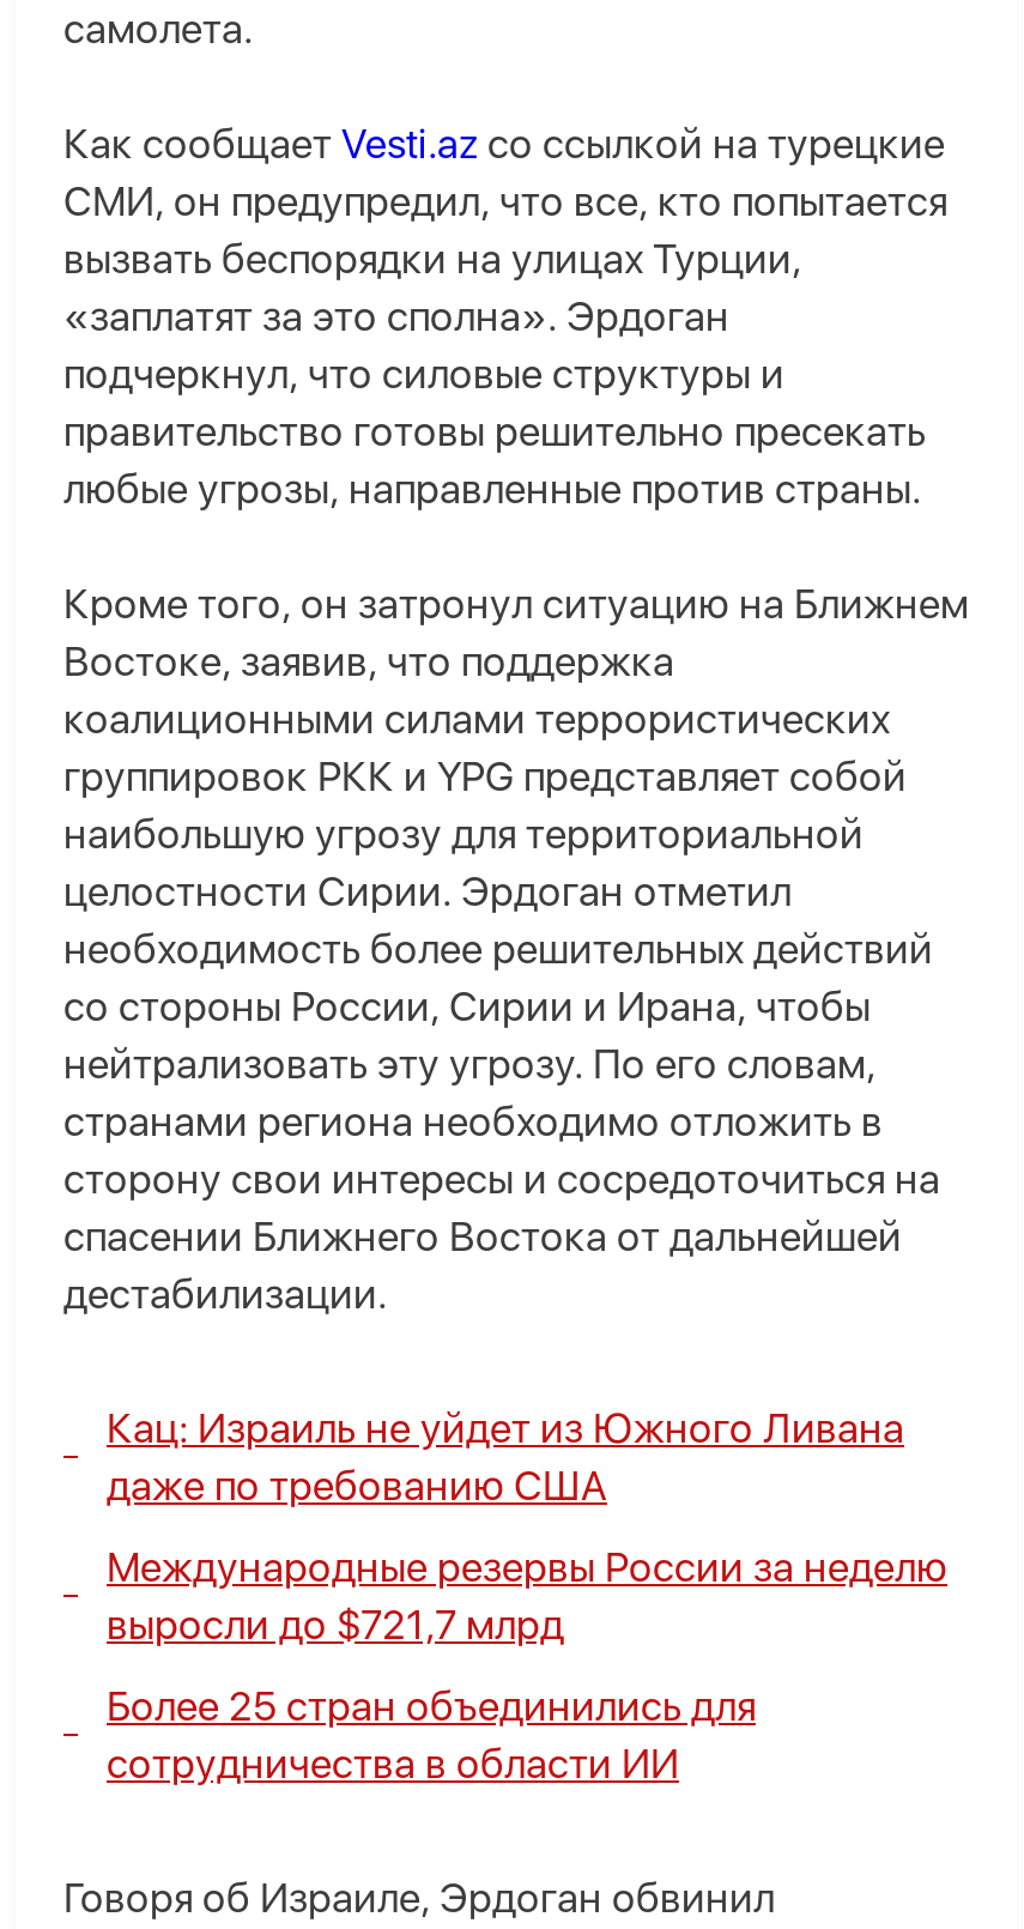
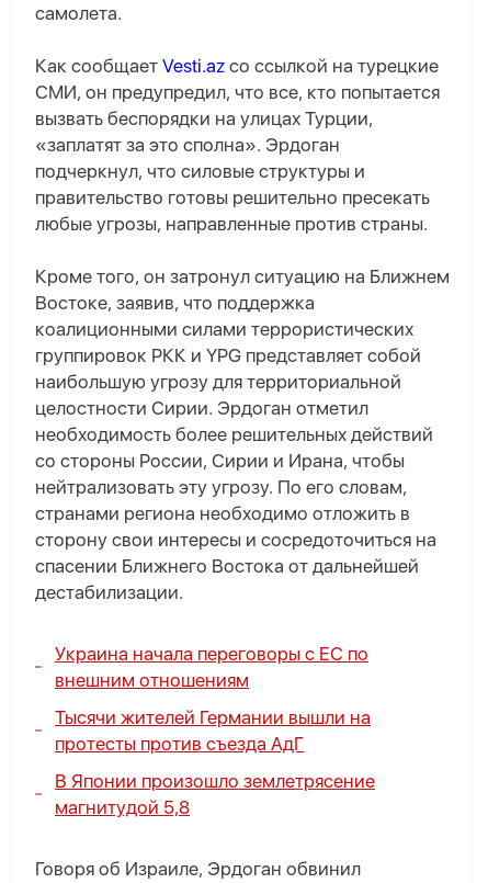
- Кац: Израиль не уйдет из Южного Ливана
- даже по требованию США
+ Украина начала переговоры с ЕС по
+ внешним отношениям

- Международные резервы России за неделю
- выросли до $721,7 млрд
+ Тысячи жителей Германии вышли на
+ протесты против съезда AдГ

- Более 25 стран объединились для
- сотрудничества в области ИИ
+ В Японии произошло землетрясение
+ магнитудой 5,8
